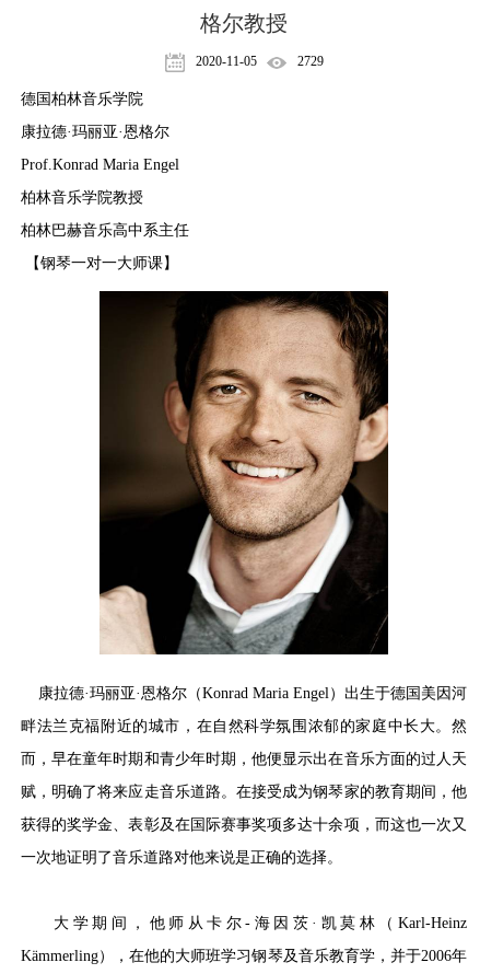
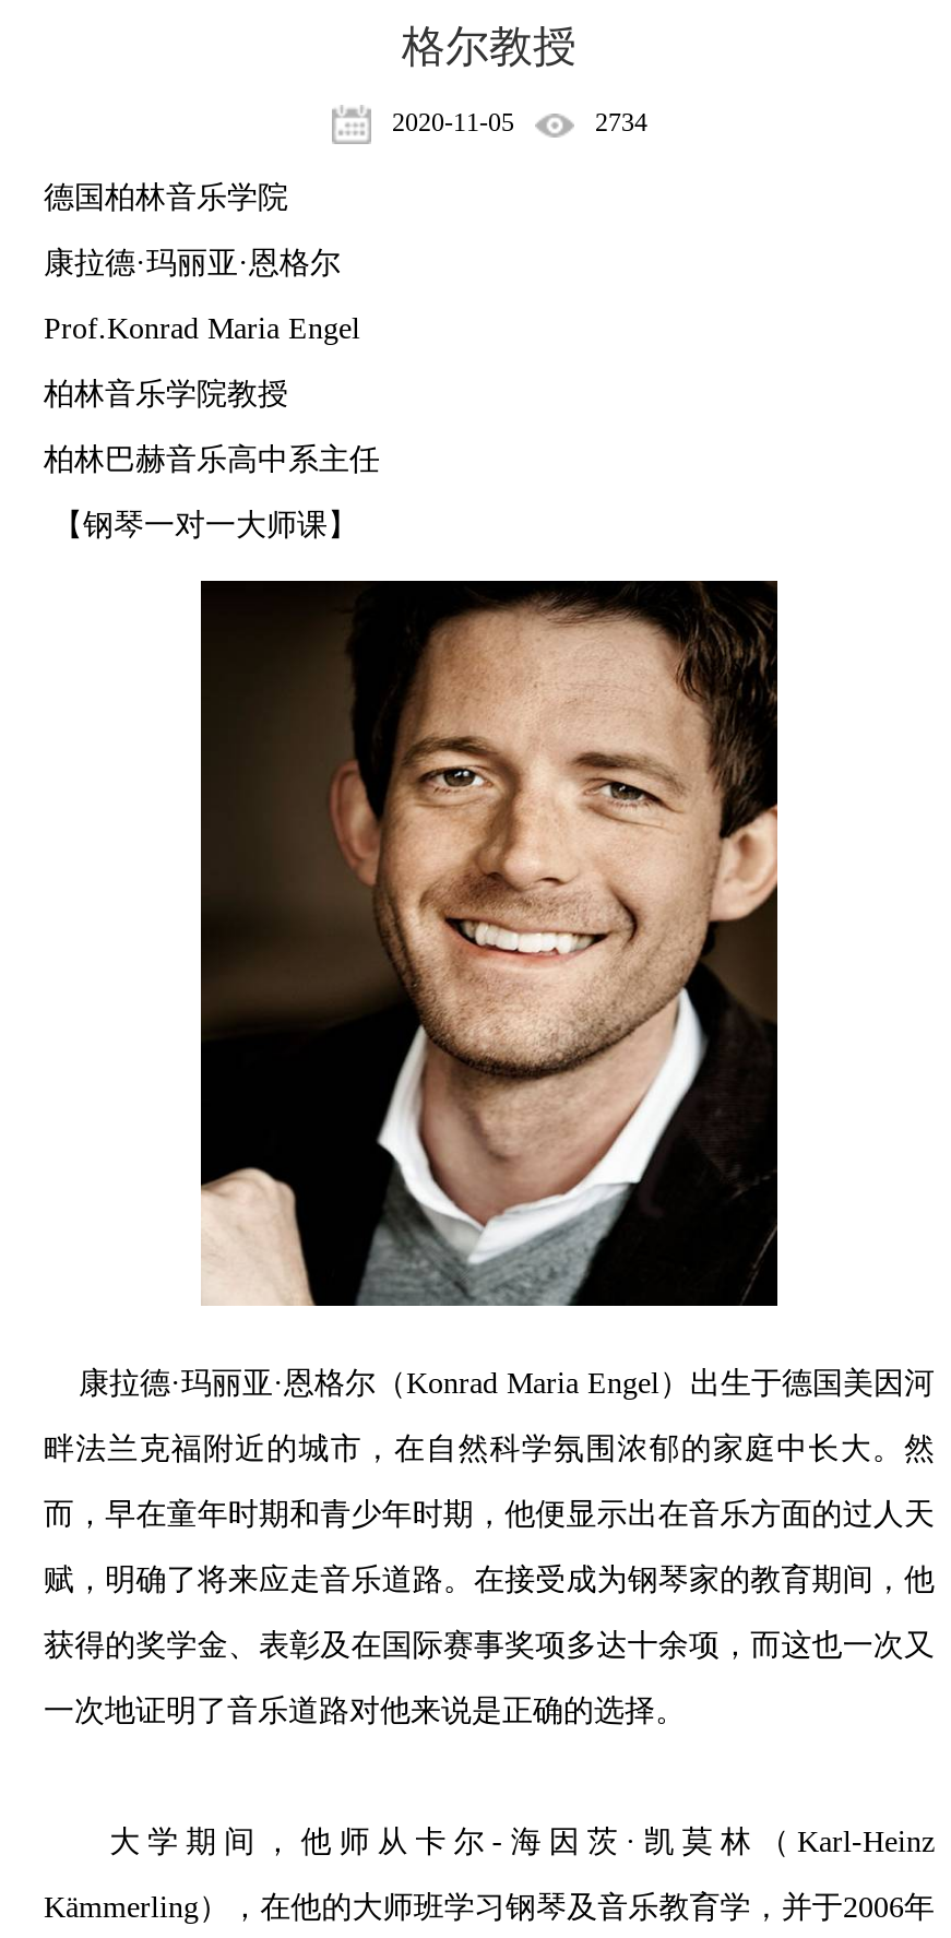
- 2020-11-05 2729
+ 2020-11-05 2734
